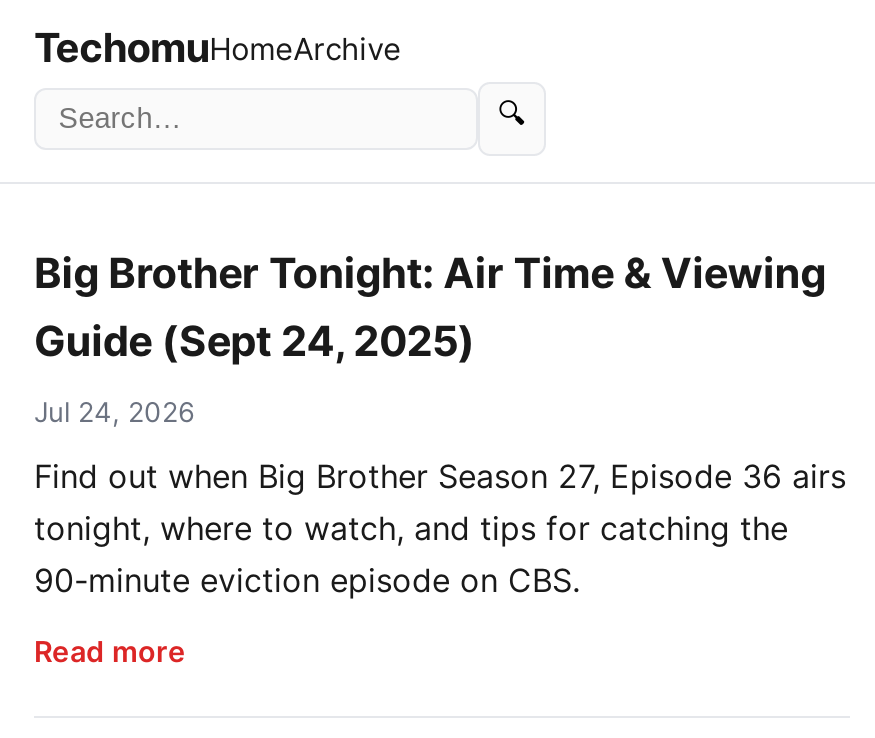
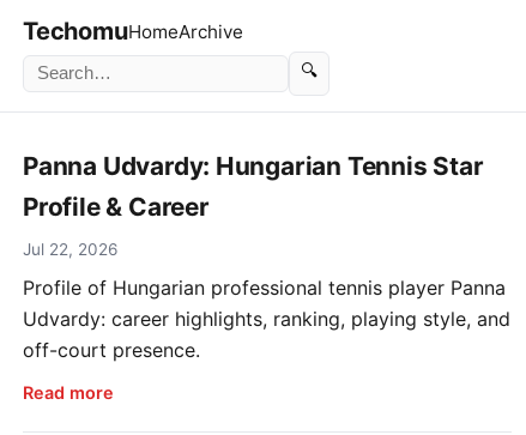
- Big Brother Tonight: Air Time & Viewing
- Guide (Sept 24, 2025)
+ Panna Udvardy: Hungarian Tennis Star
+ Profile & Career

- Jul 24, 2026
+ Jul 22, 2026

- Find out when Big Brother Season 27, Episode 36 airs
- tonight, where to watch, and tips for catching the
- 90-minute eviction episode on CBS.
+ Profile of Hungarian professional tennis player Panna
+ Udvardy: career highlights, ranking, playing style, and
+ off-court presence.
